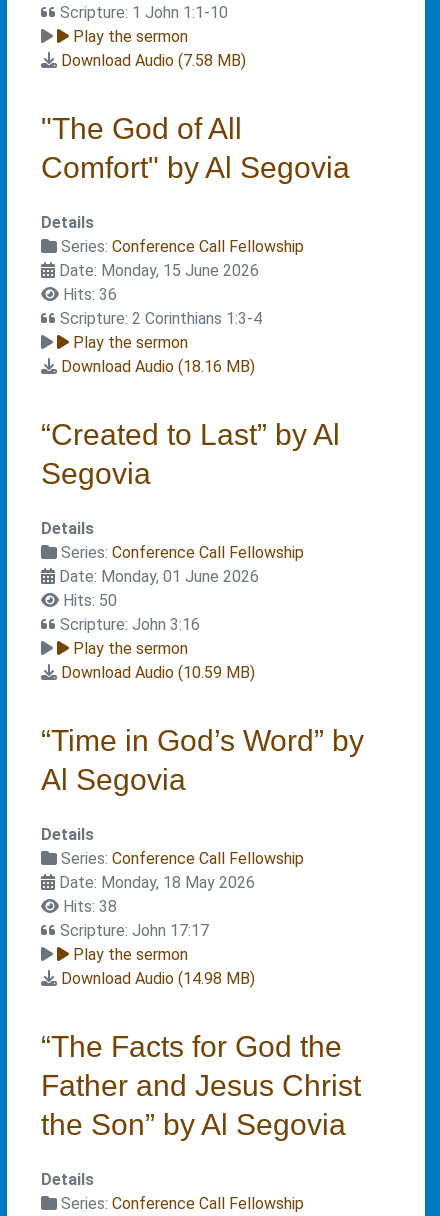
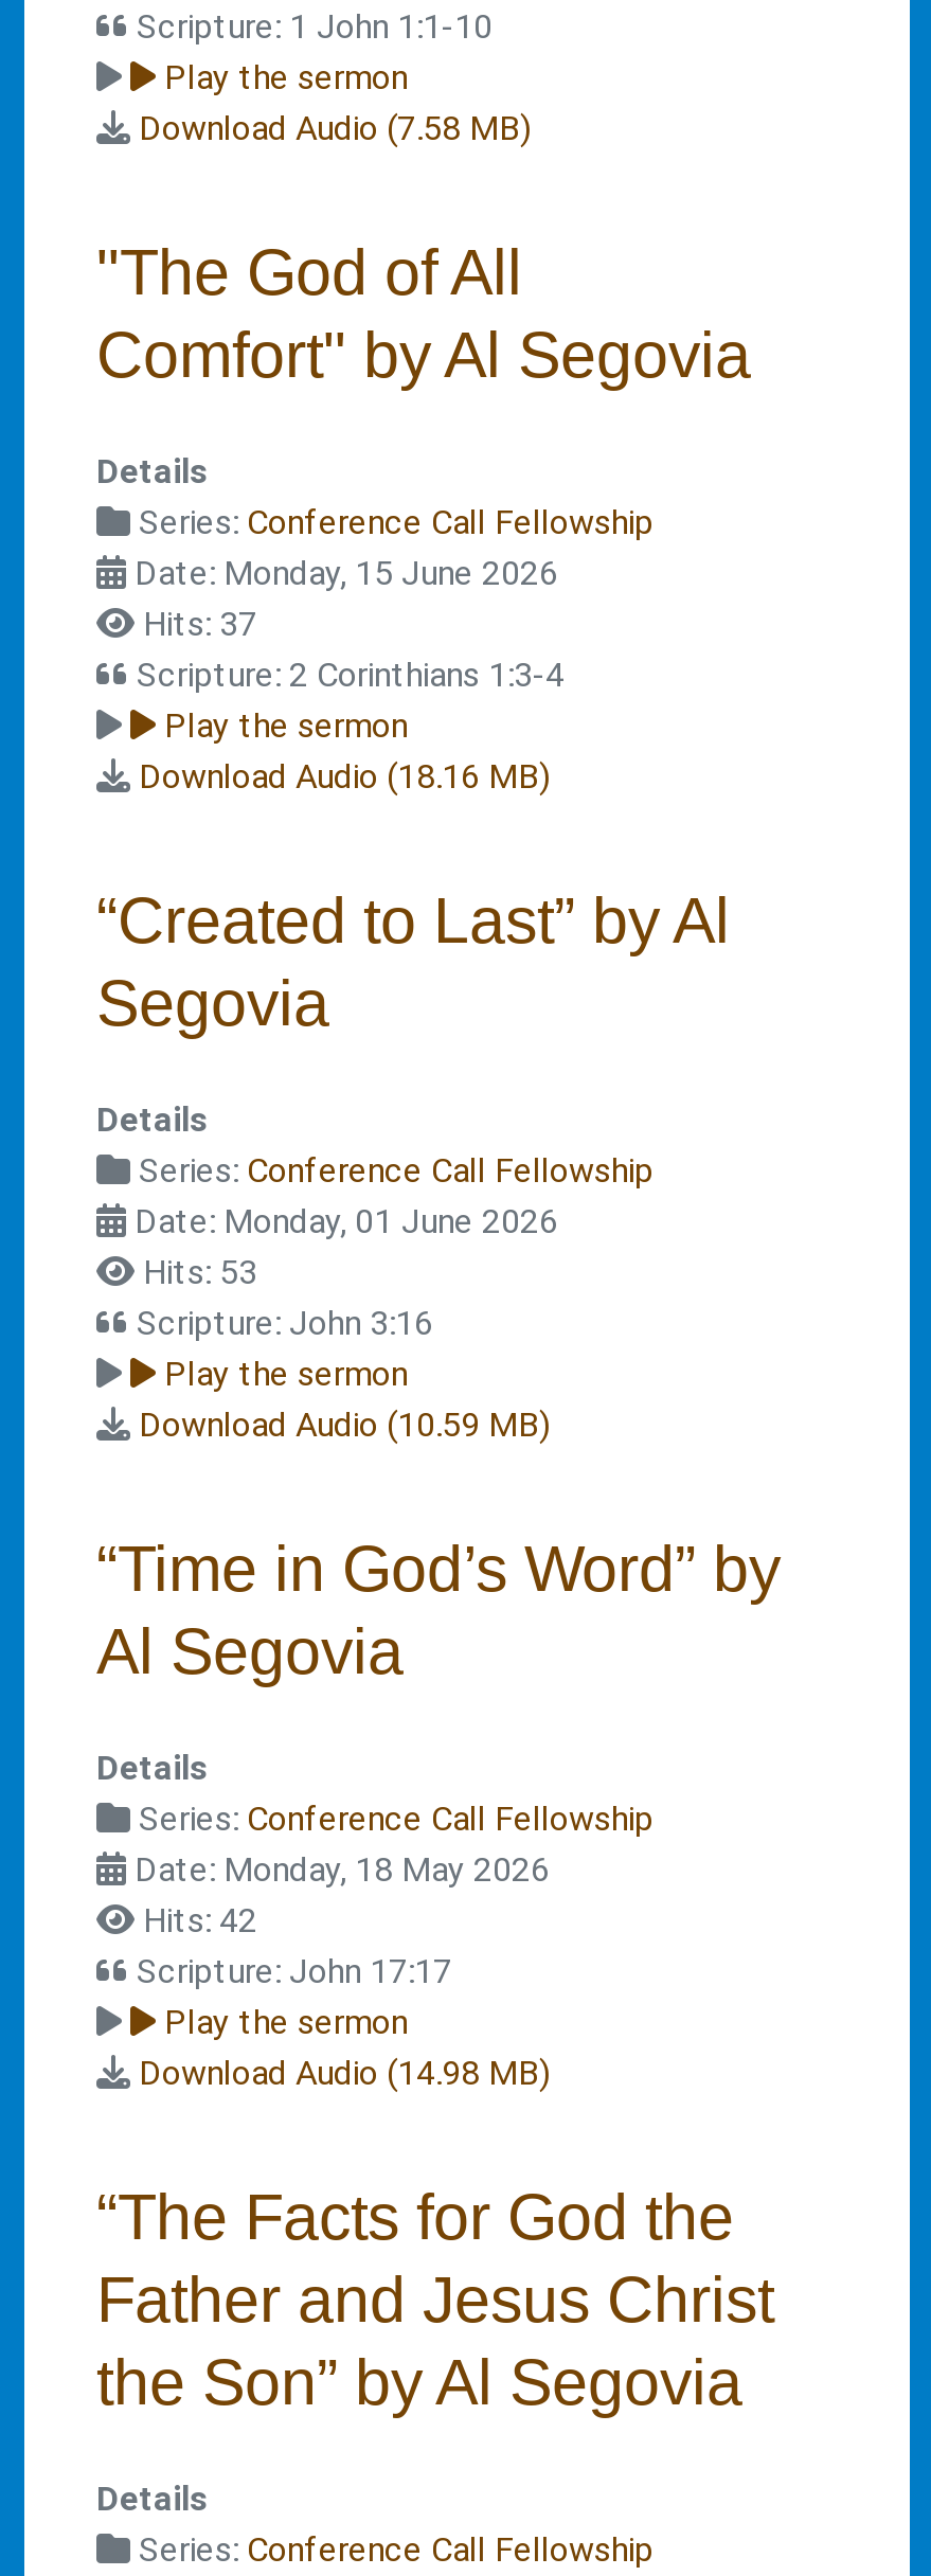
- Hits: 36
+ Hits: 37

- Hits: 50
+ Hits: 53

- Hits: 38
+ Hits: 42
